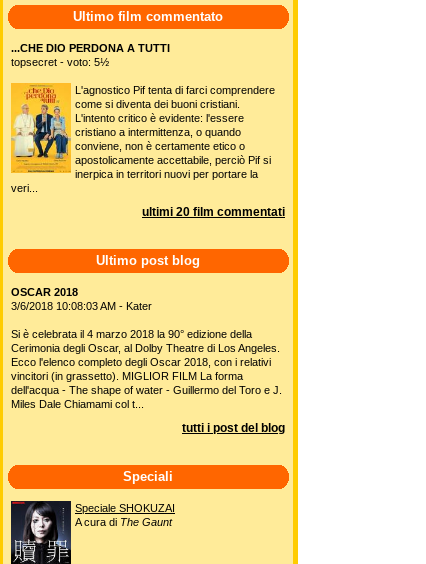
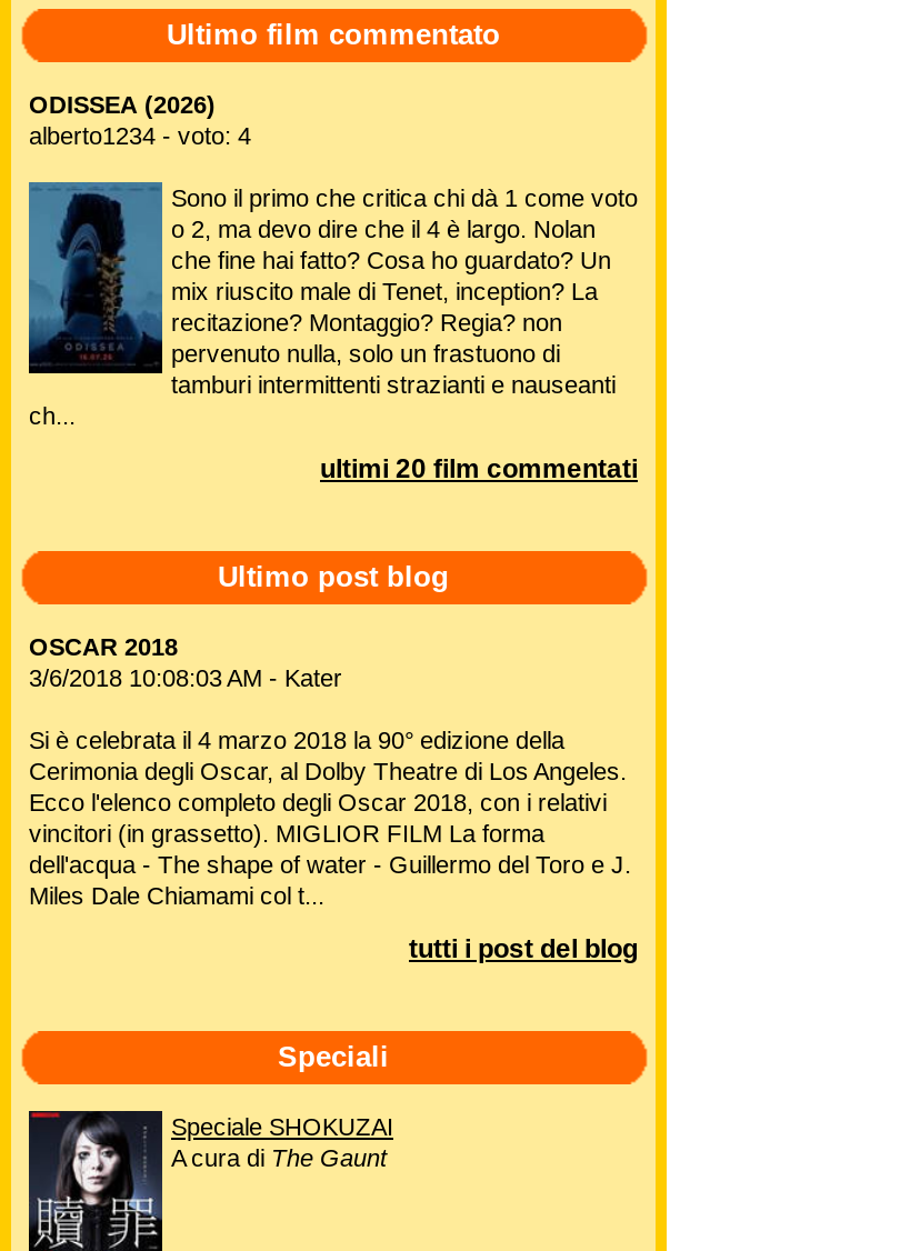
- ...CHE DIO PERDONA A TUTTI
- topsecret - voto: 5½
+ ODISSEA (2026)
+ alberto1234 - voto: 4

- [image]
- L'agnostico Pif tenta di farci comprendere
- come si diventa dei buoni cristiani.
- L'intento critico è evidente: l'essere
- cristiano a intermittenza, o quando
- conviene, non è certamente etico o
- apostolicamente accettabile, perciò Pif si
- inerpica in territori nuovi per portare la
- veri...
+ [image]
+ Sono il primo che critica chi dà 1 come voto
+ o 2, ma devo dire che il 4 è largo. Nolan
+ che fine hai fatto? Cosa ho guardato? Un
+ mix riuscito male di Tenet, inception? La
+ recitazione? Montaggio? Regia? non
+ pervenuto nulla, solo un frastuono di
+ tamburi intermittenti strazianti e nauseanti
+ ch...
